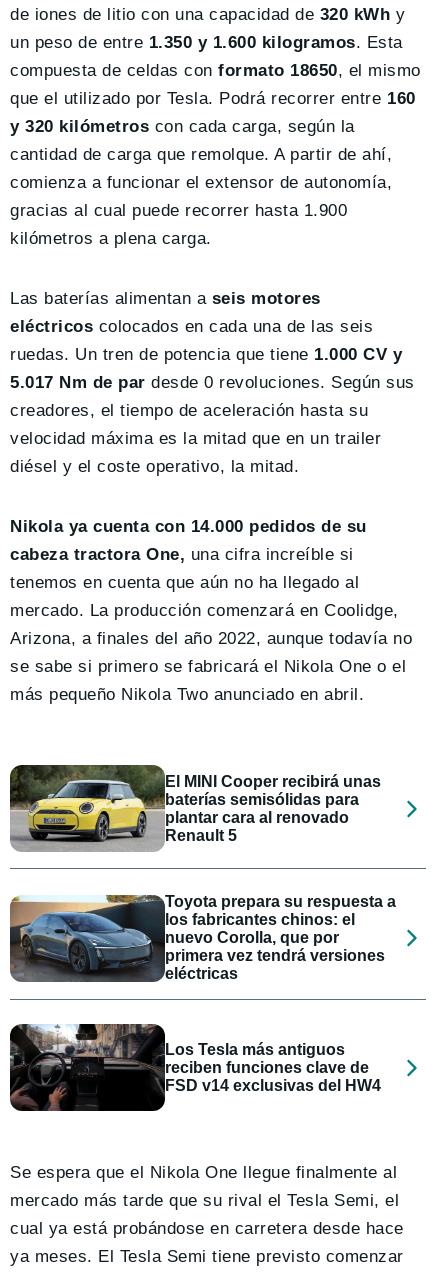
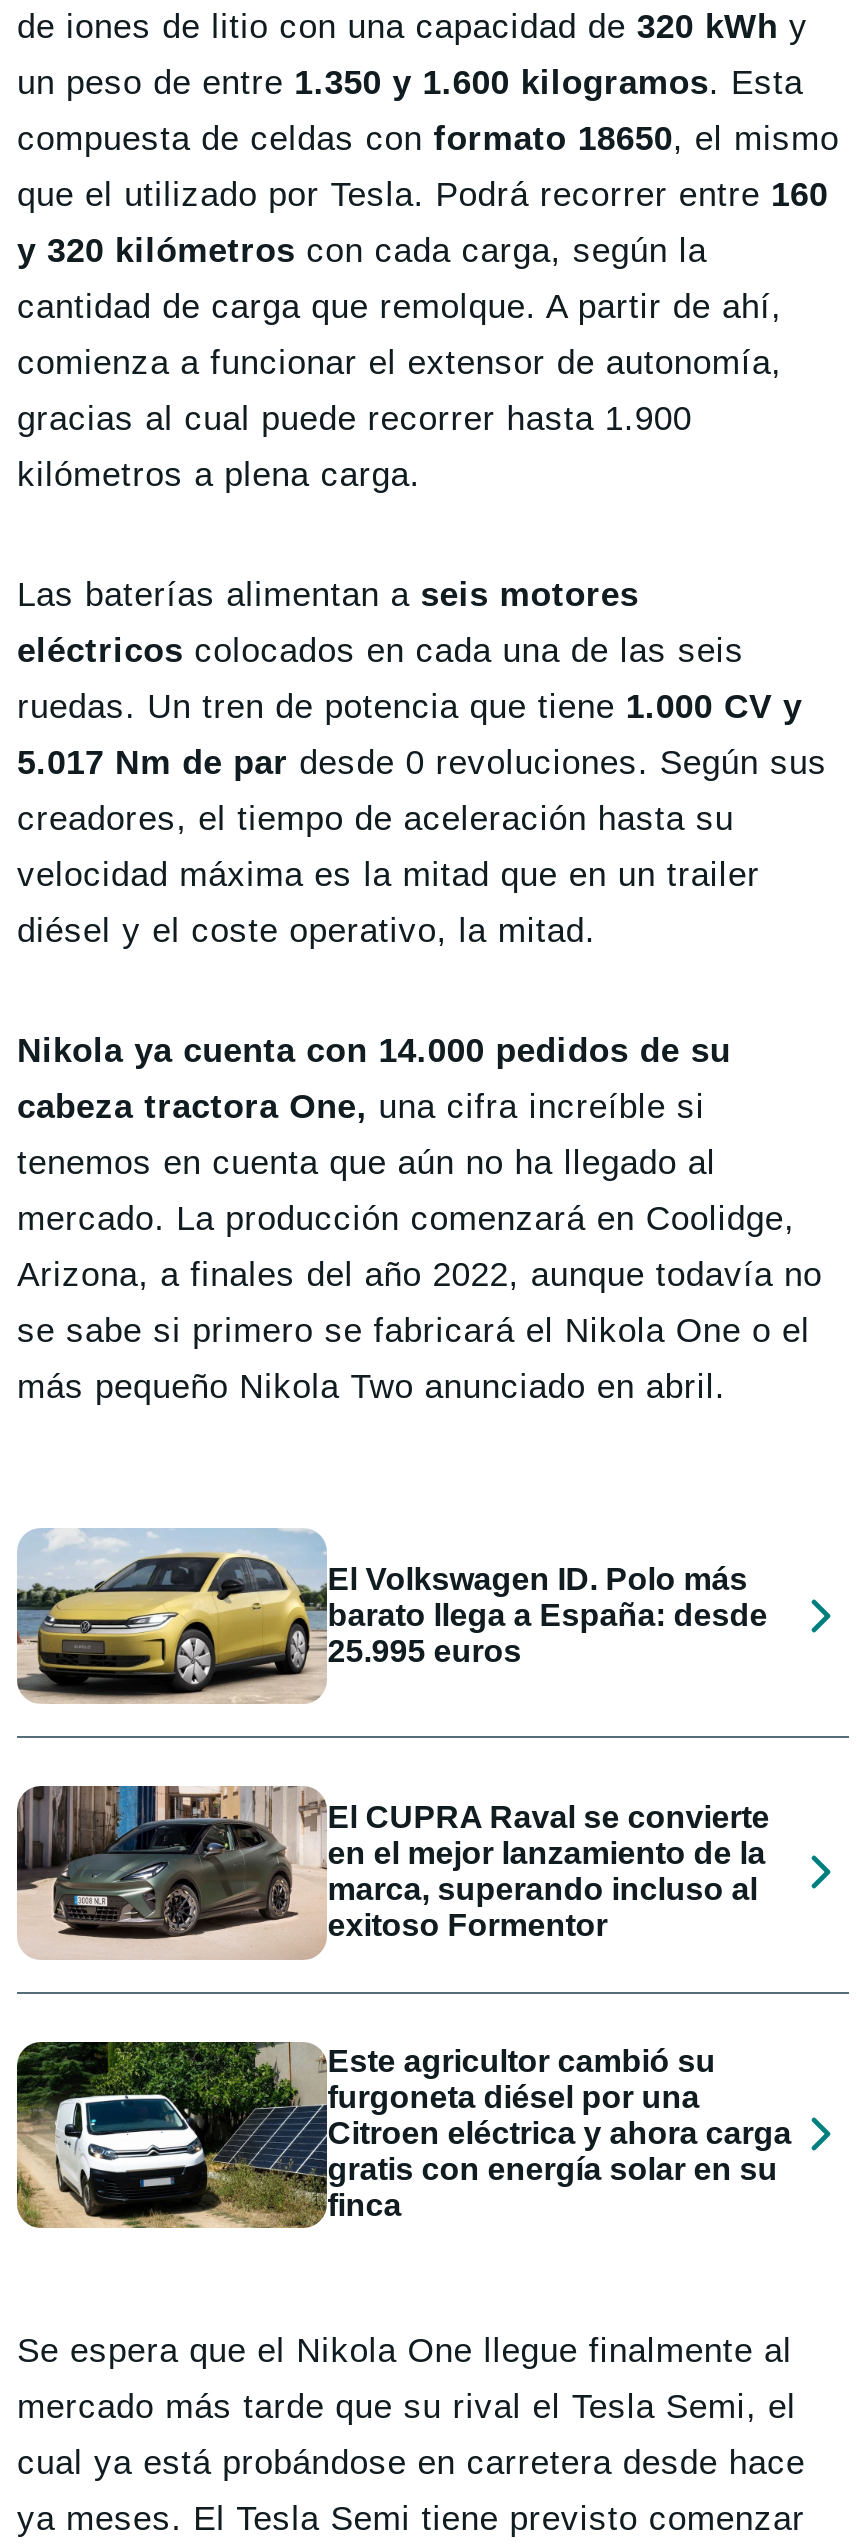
- [image]
- El MINI Cooper recibirá unas
- baterías semisólidas para
- plantar cara al renovado
- Renault 5
+ [image]
+ El Volkswagen ID. Polo más
+ barato llega a España: desde
+ 25.995 euros

- [image]
- Toyota prepara su respuesta a
- los fabricantes chinos: el
- nuevo Corolla, que por
- primera vez tendrá versiones
- eléctricas
+ [image]
+ El CUPRA Raval se convierte
+ en el mejor lanzamiento de la
+ marca, superando incluso al
+ exitoso Formentor

- [image]
- Los Tesla más antiguos
- reciben funciones clave de
- FSD v14 exclusivas del HW4
+ [image]
+ Este agricultor cambió su
+ furgoneta diésel por una
+ Citroen eléctrica y ahora carga
+ gratis con energía solar en su
+ finca
